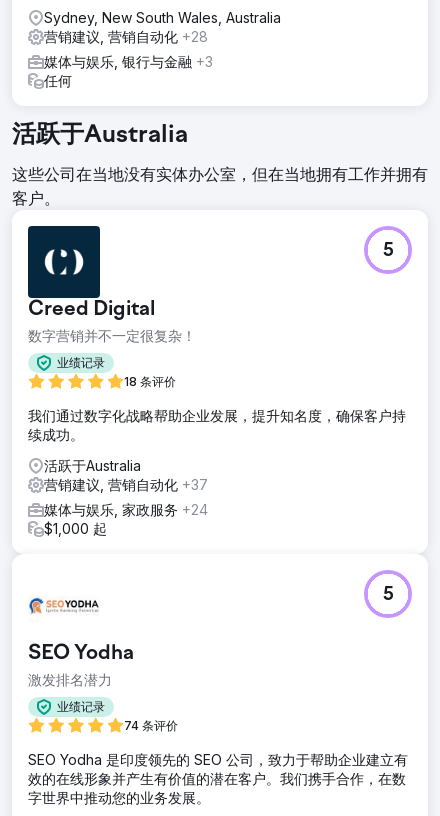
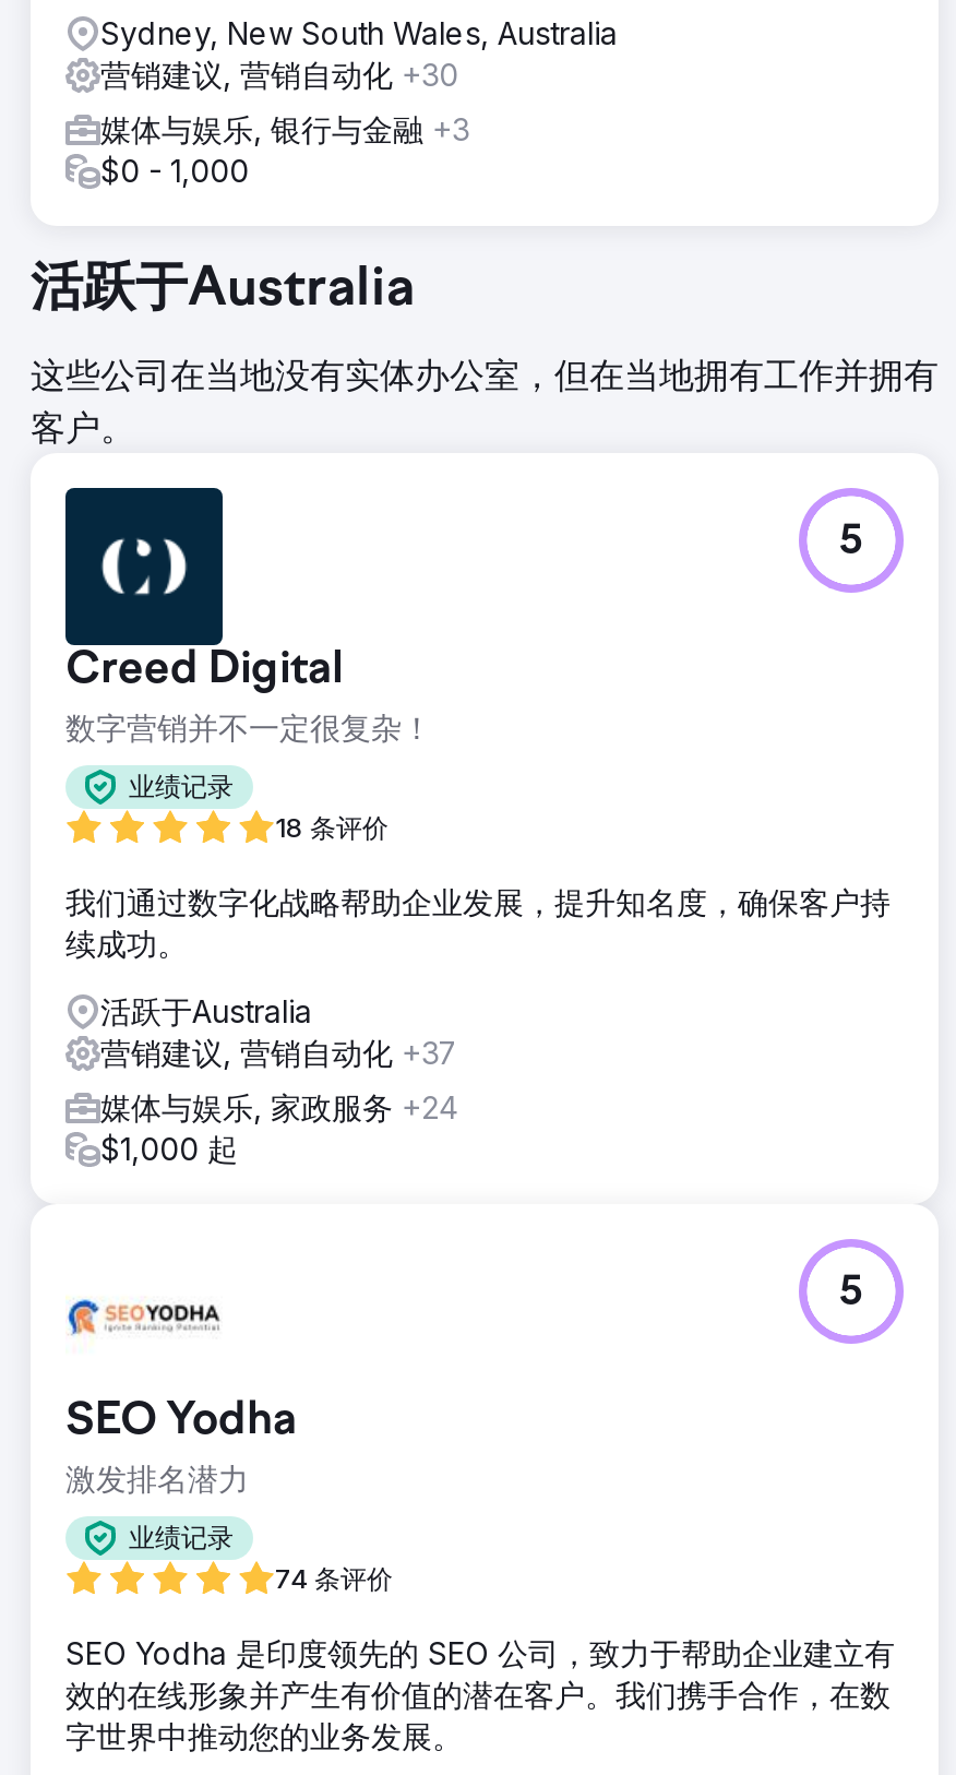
- 营销建议, 营销自动化+28
+ 营销建议, 营销自动化+30

- 任何
+ $0 - 1,000
